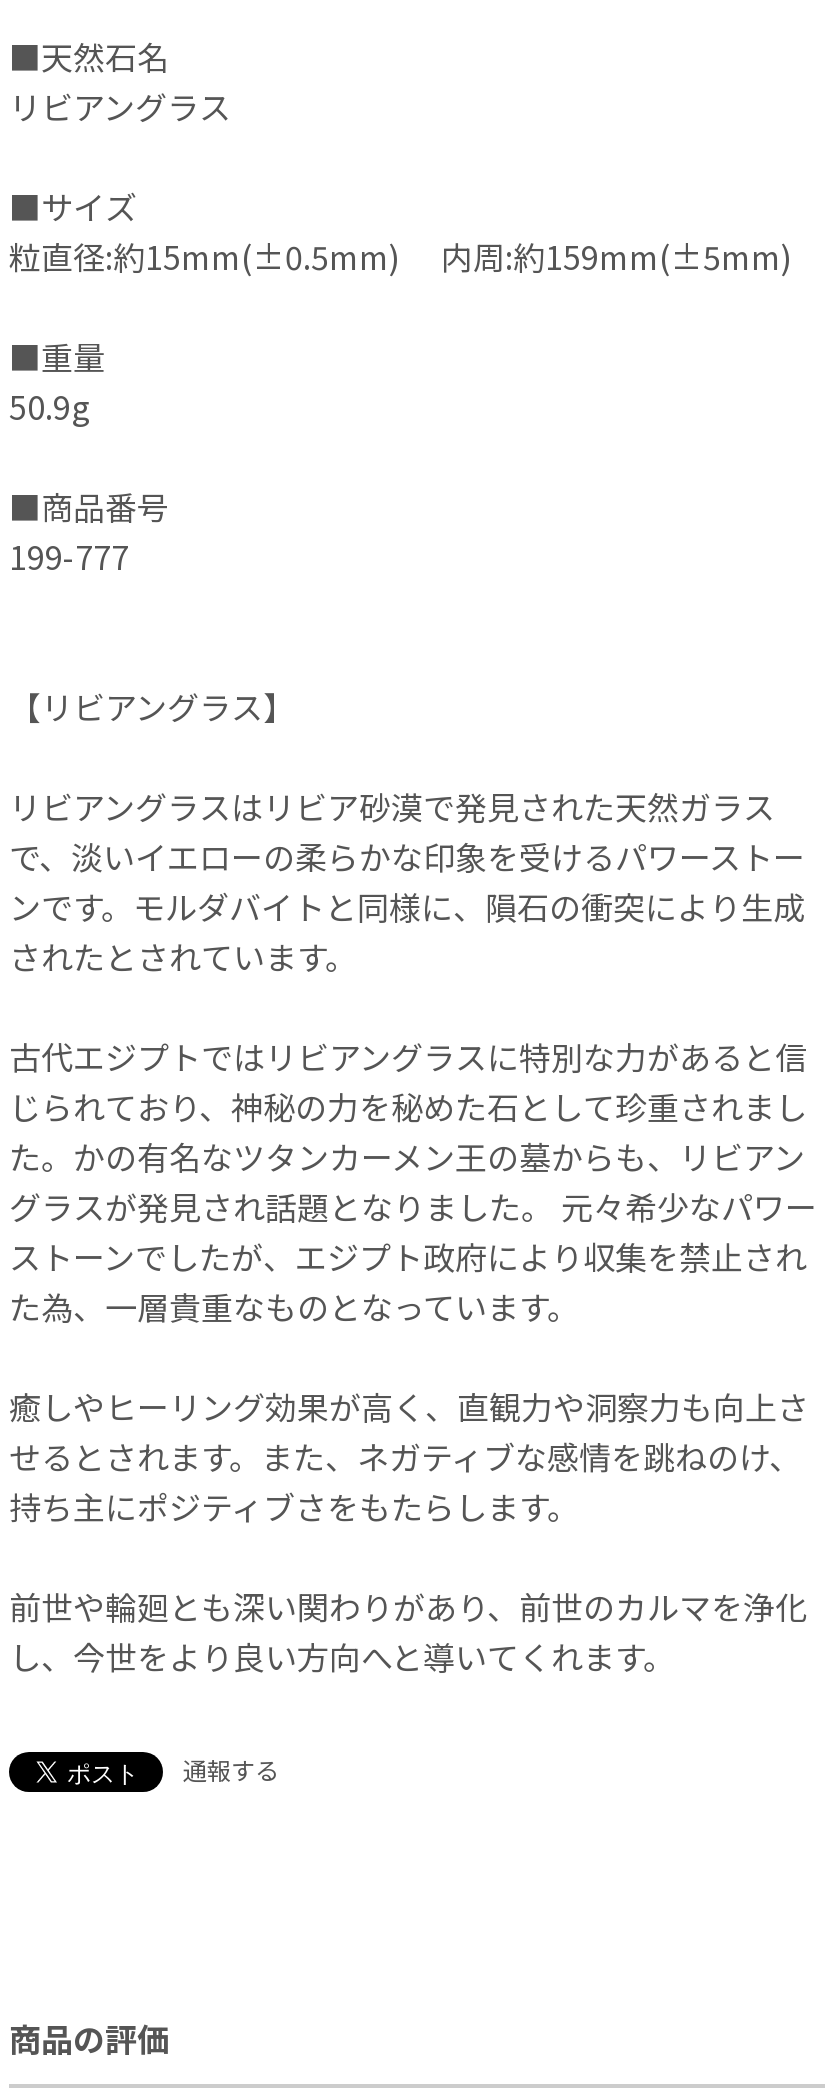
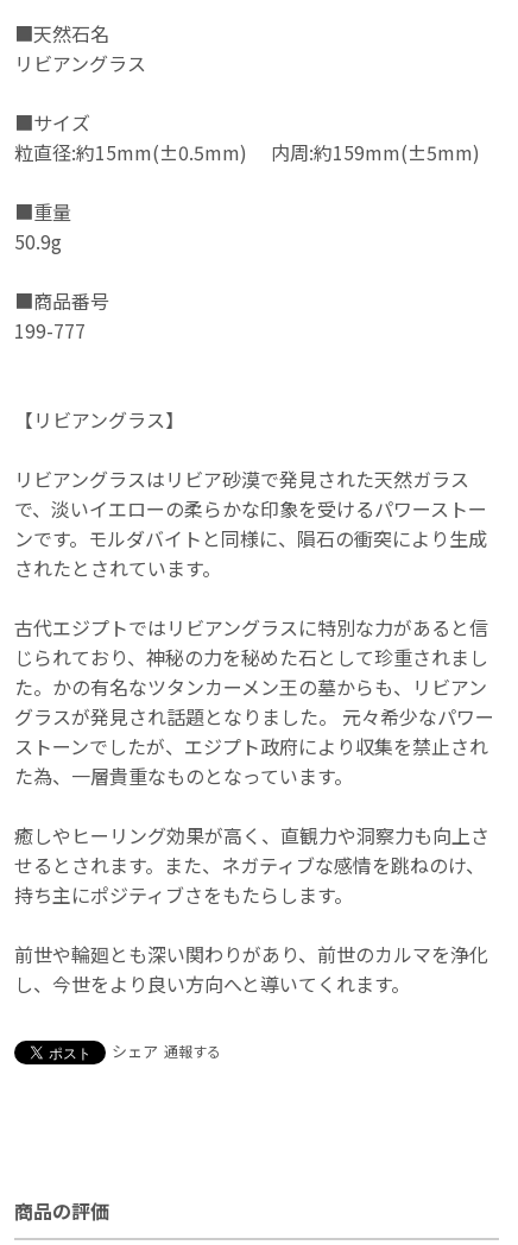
- 通報する
+ シェア 通報する
